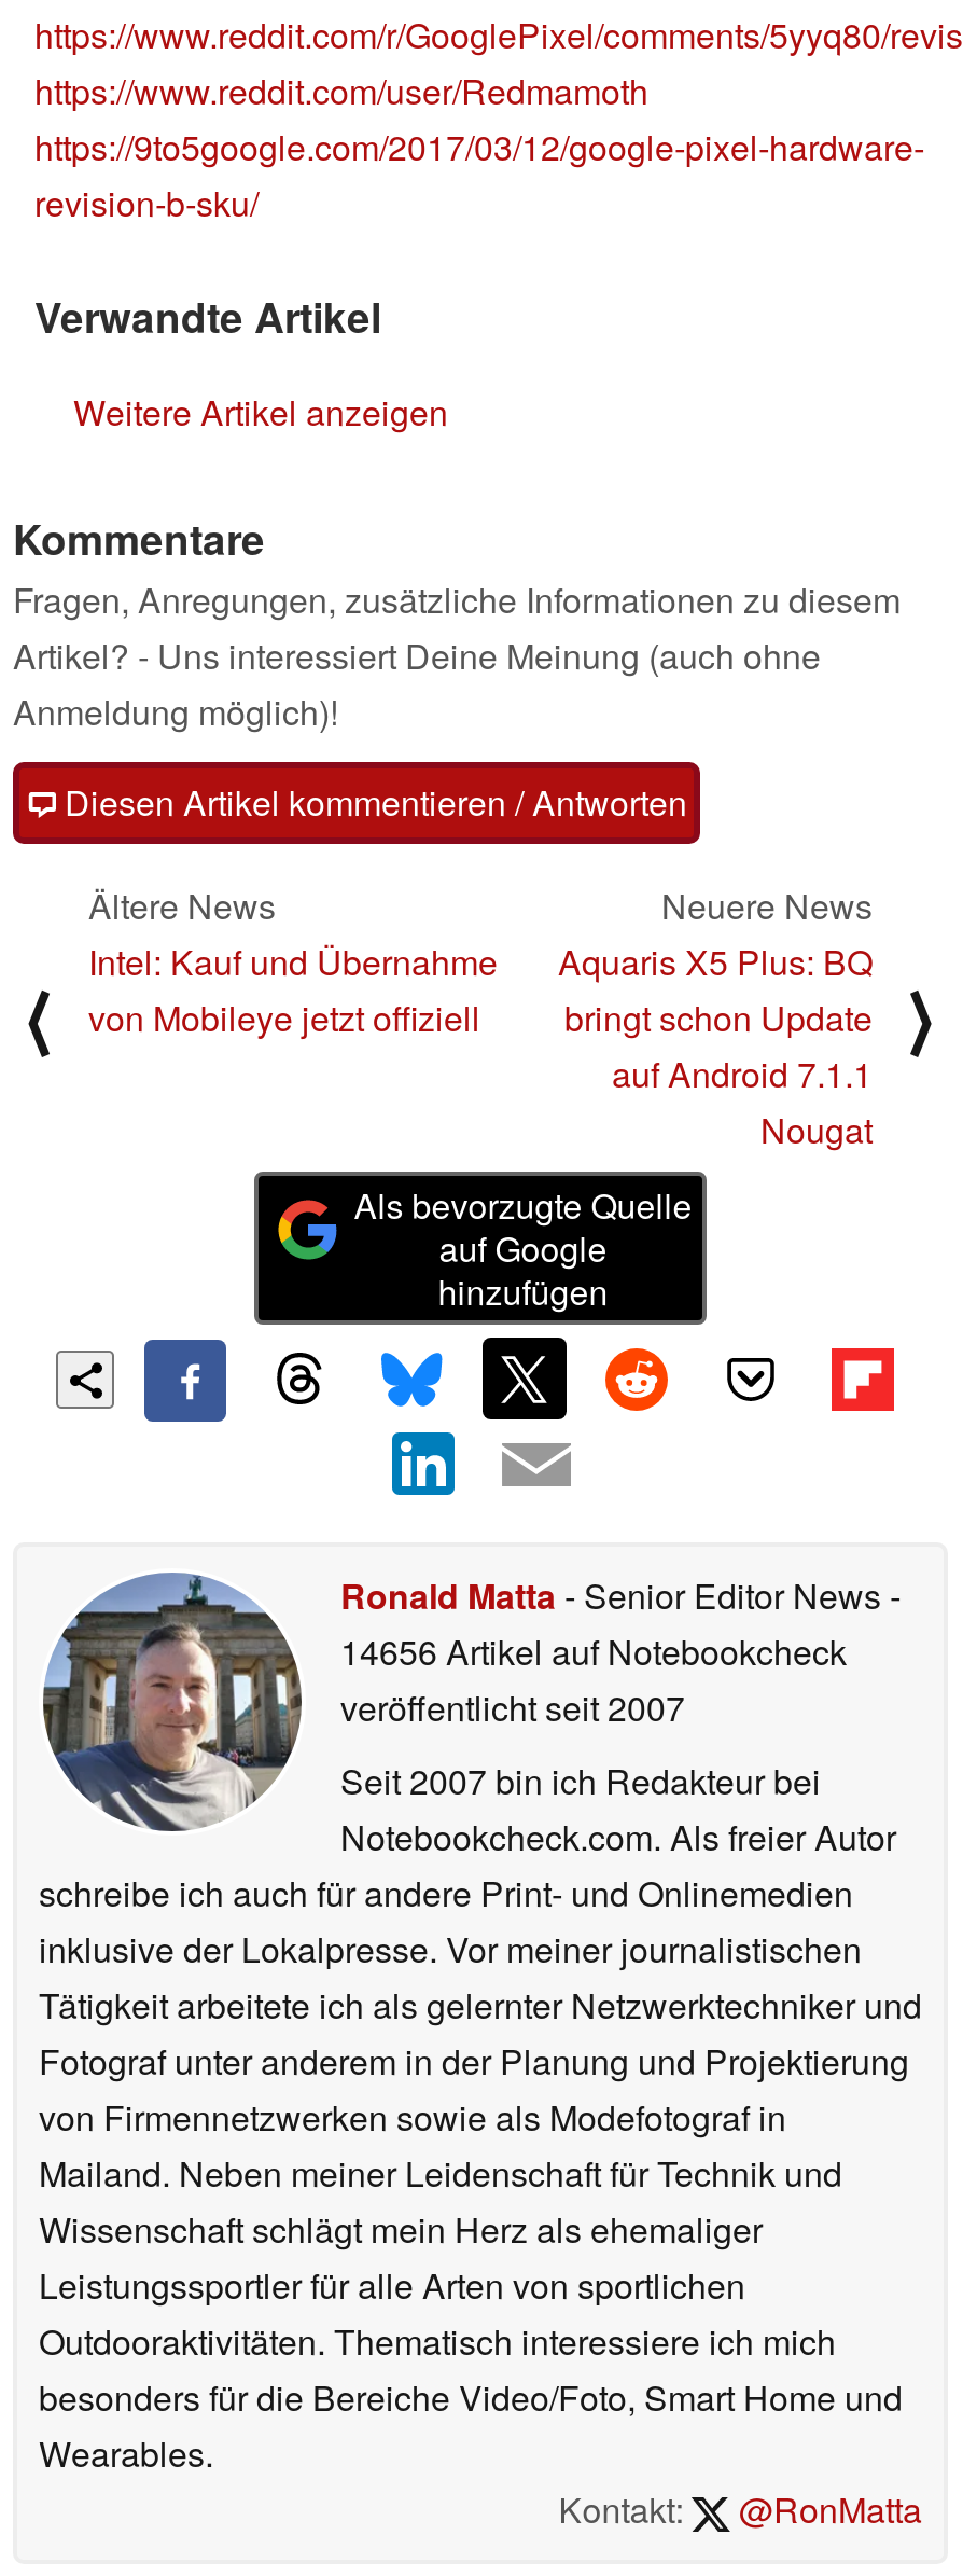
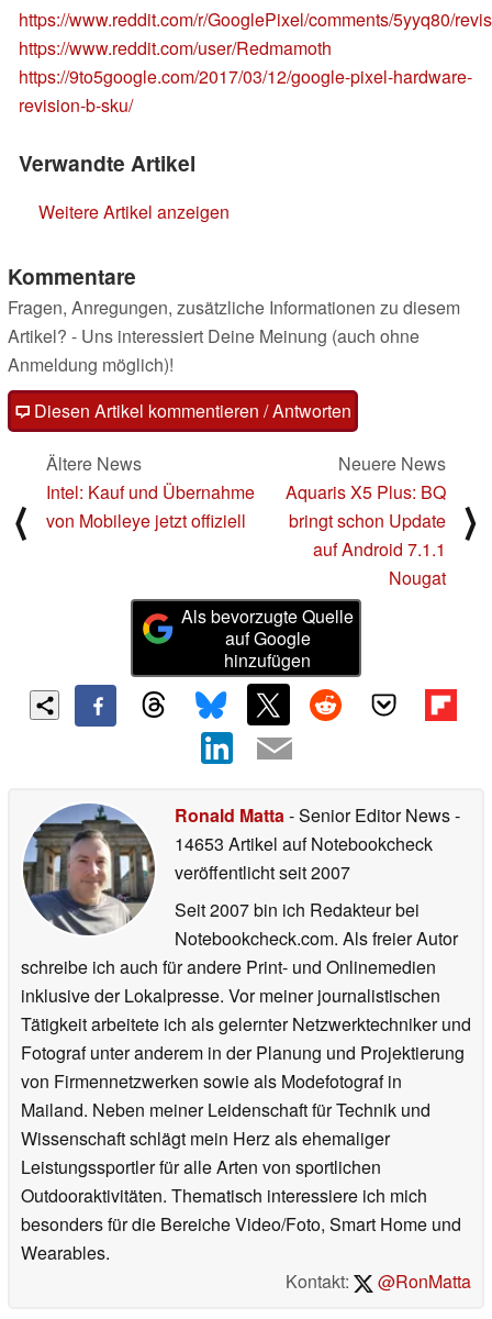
- 14656 Artikel auf Notebookcheck
+ 14653 Artikel auf Notebookcheck
